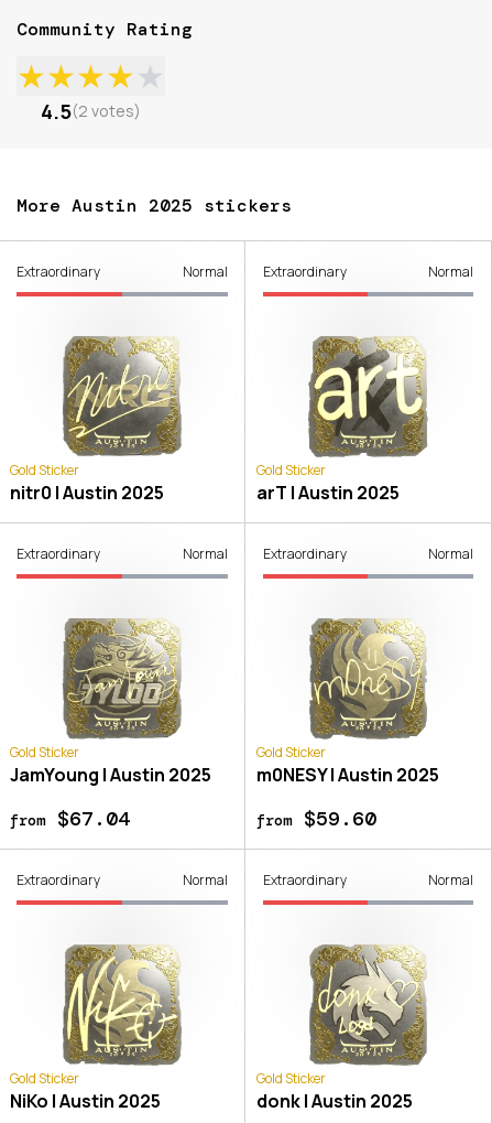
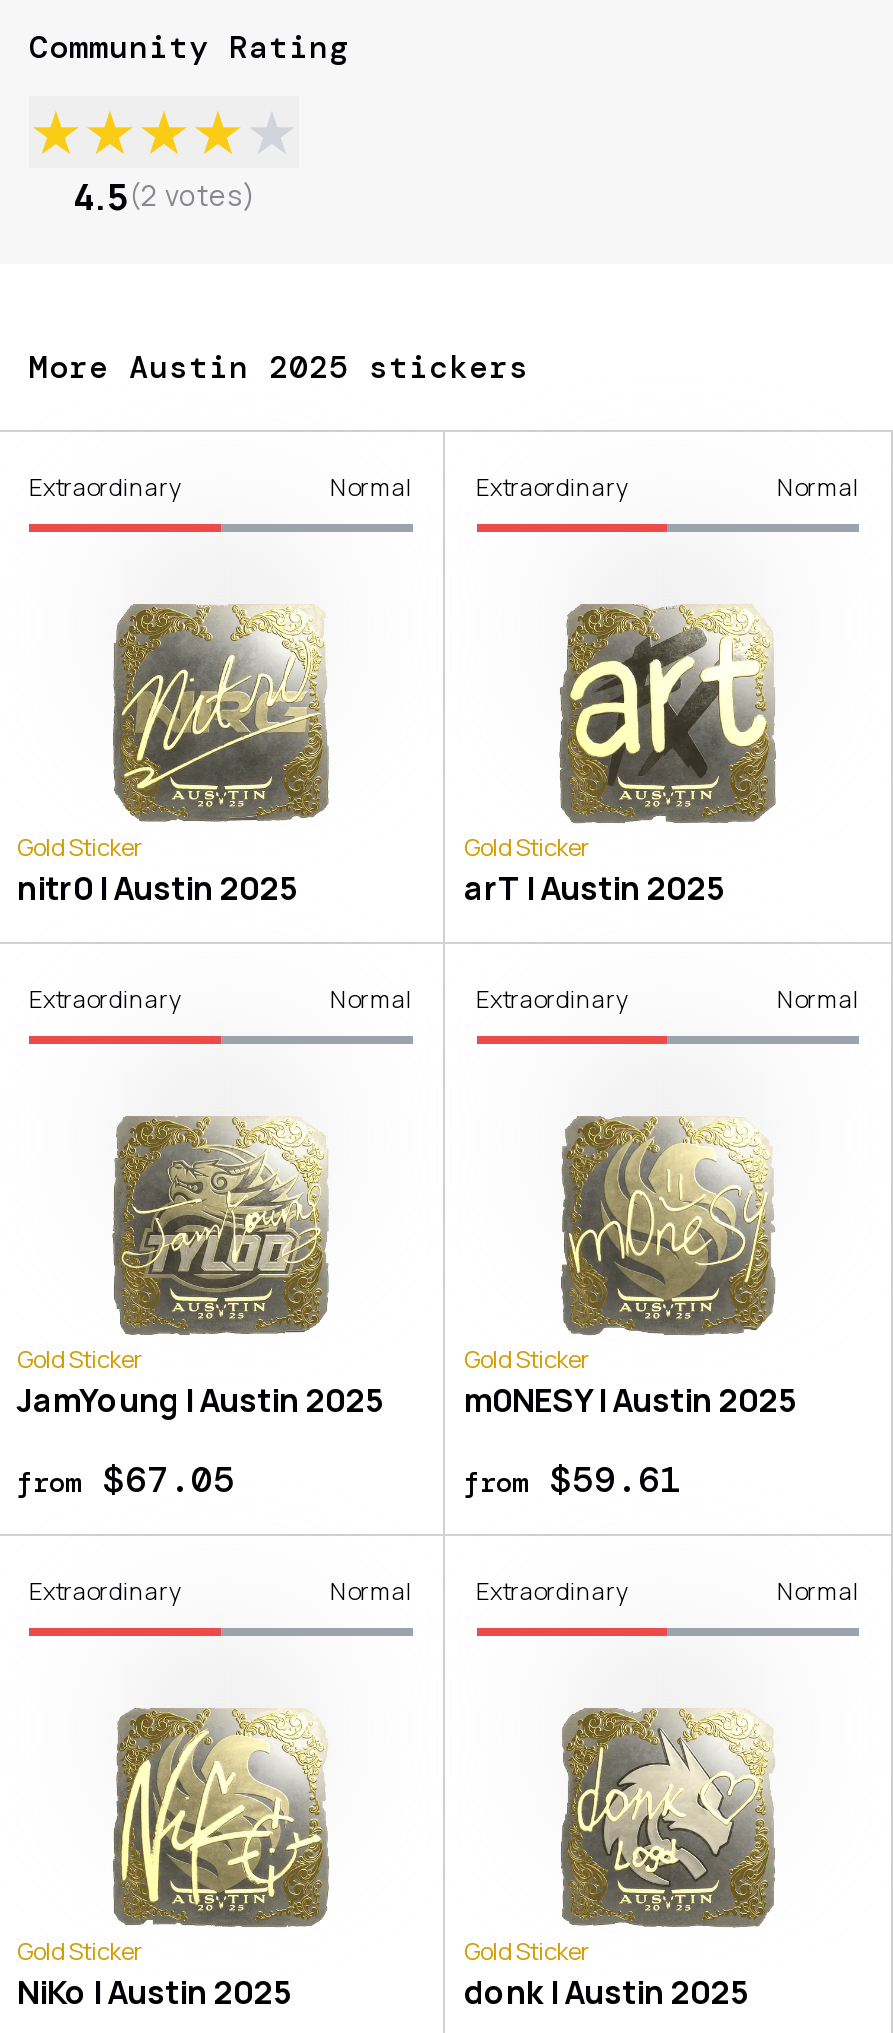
- from $67.04
+ from $67.05

- from $59.60
+ from $59.61
